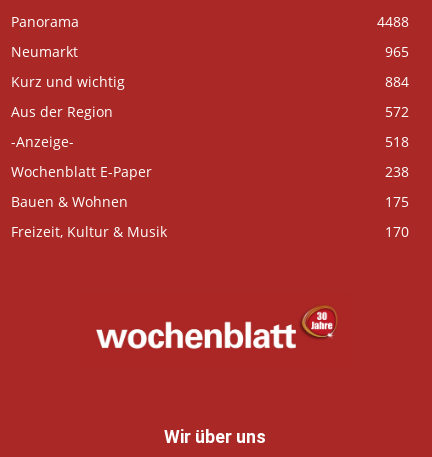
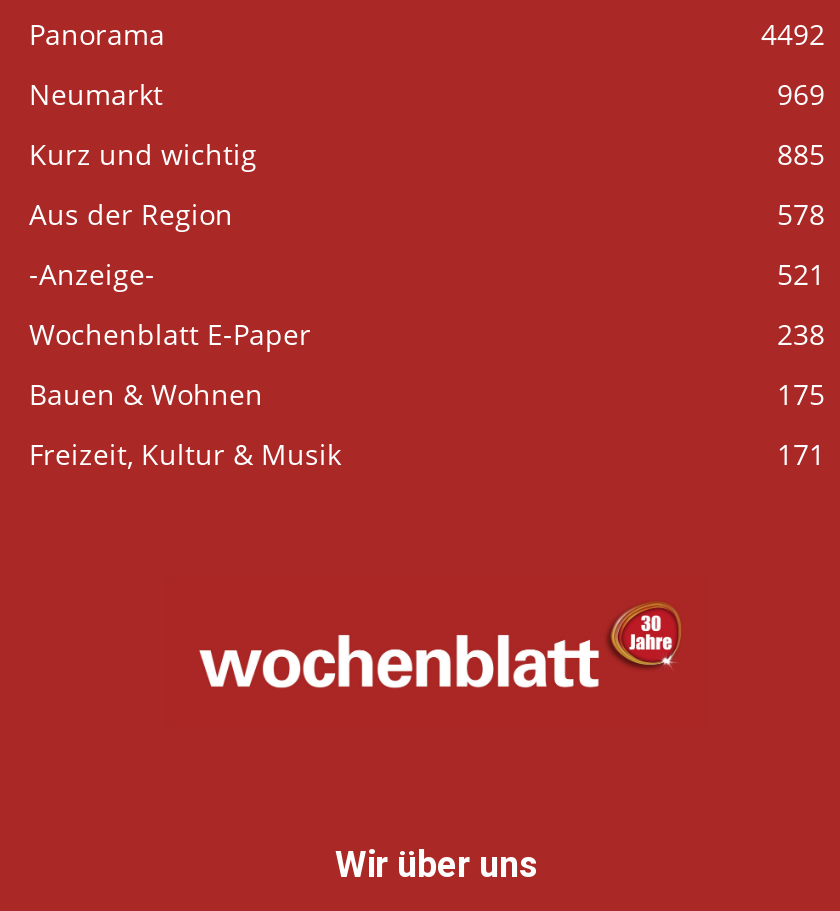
- 4488
+ 4492

- 965
+ 969

- 884
+ 885

- 572
+ 578

- 518
+ 521

- 170
+ 171
